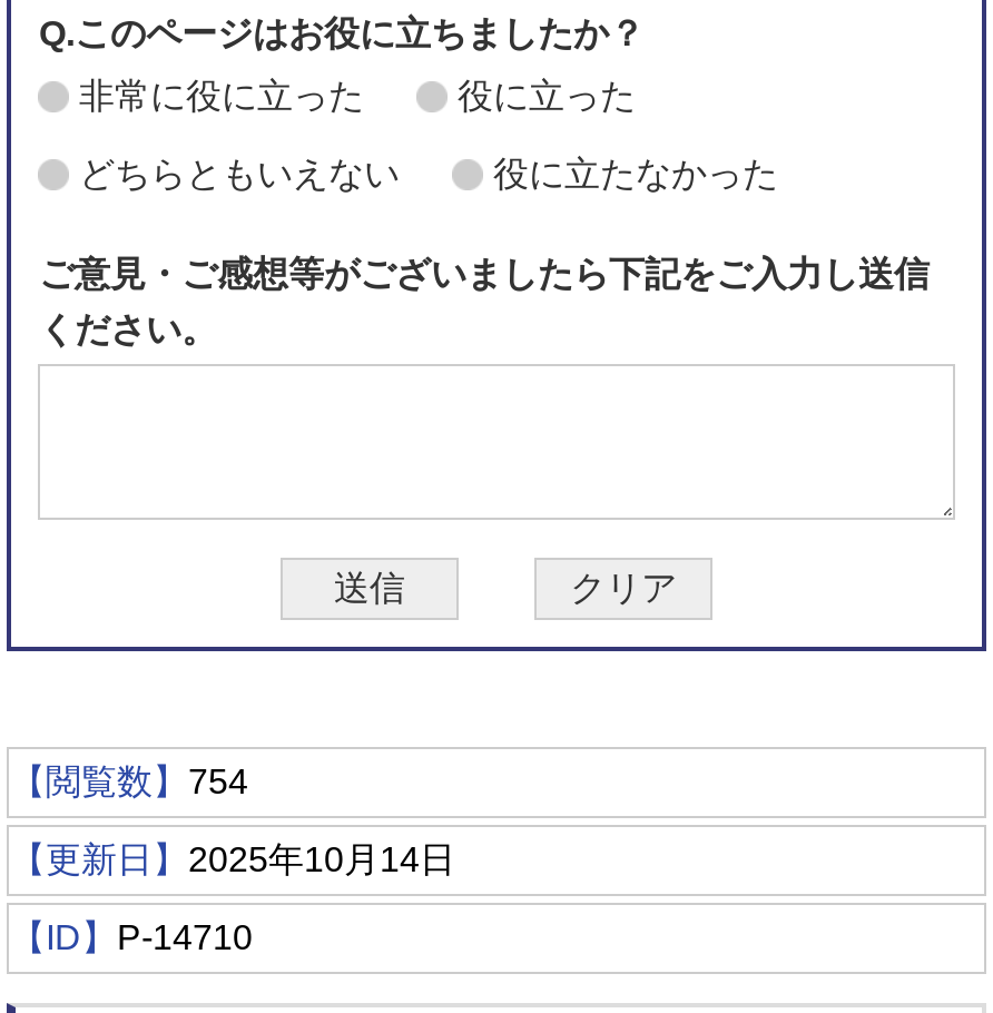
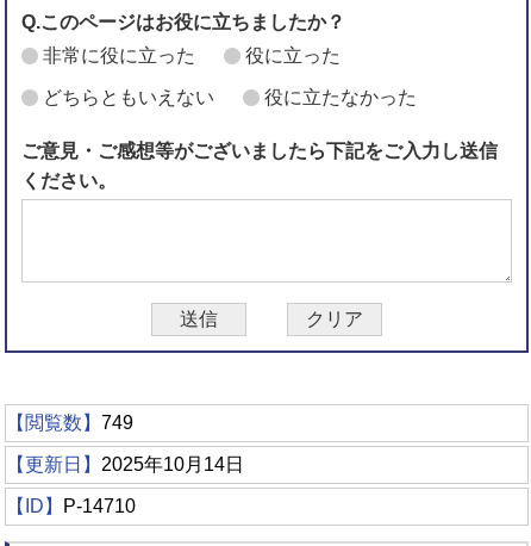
- 【閲覧数】754
+ 【閲覧数】749
